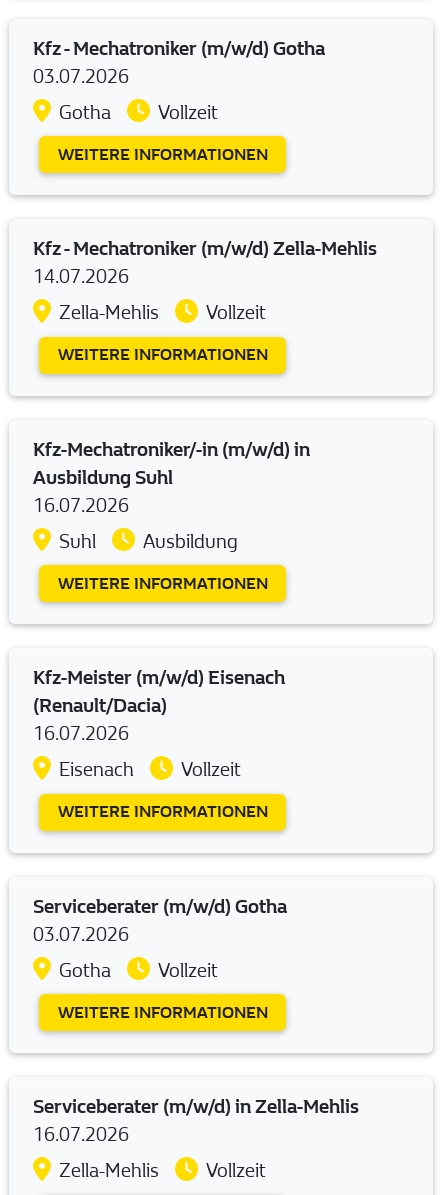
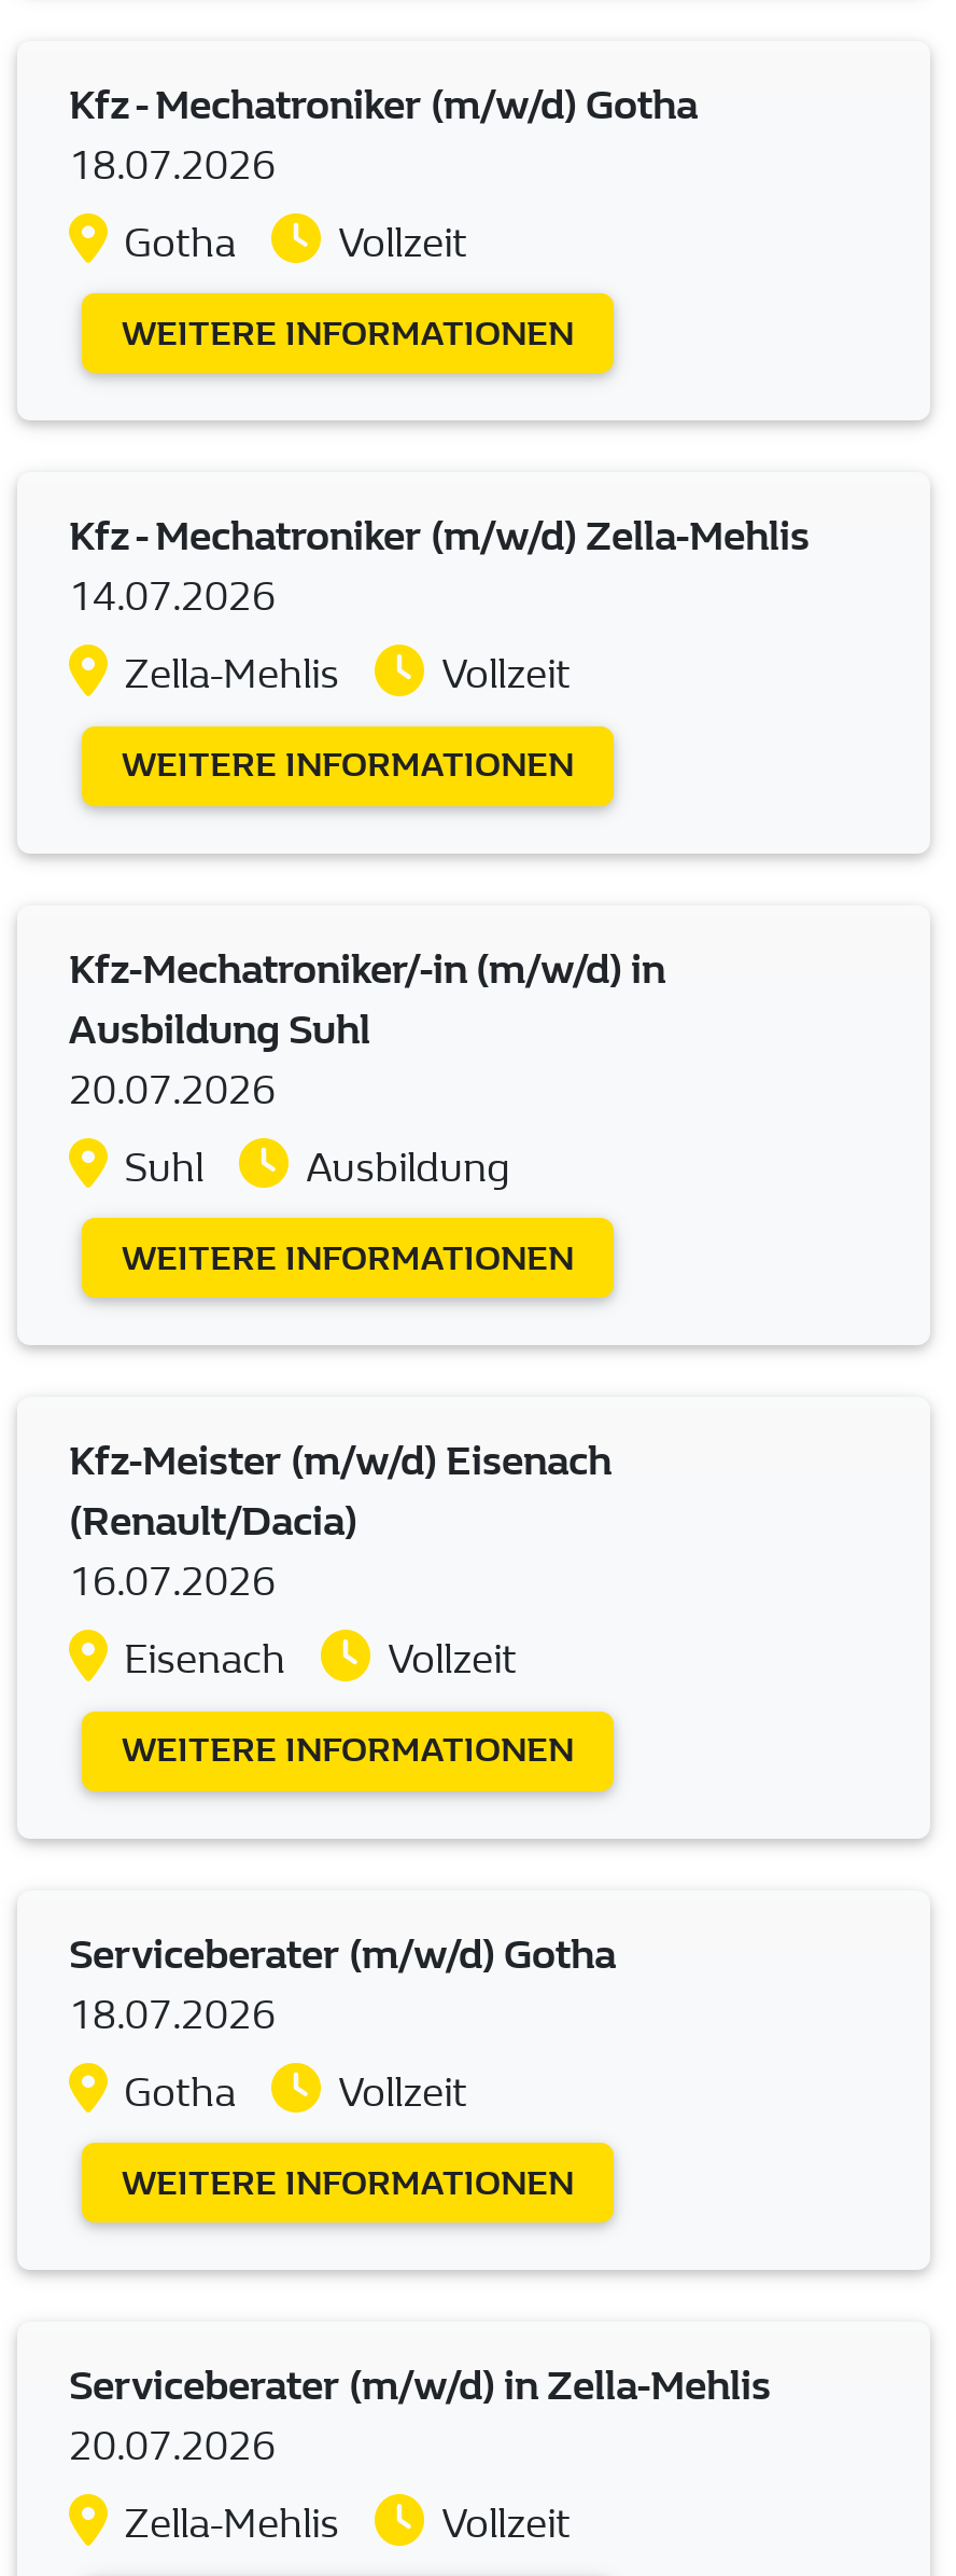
- 03.07.2026
+ 18.07.2026

- 16.07.2026
+ 20.07.2026

- 03.07.2026
+ 18.07.2026

- 16.07.2026
+ 20.07.2026
